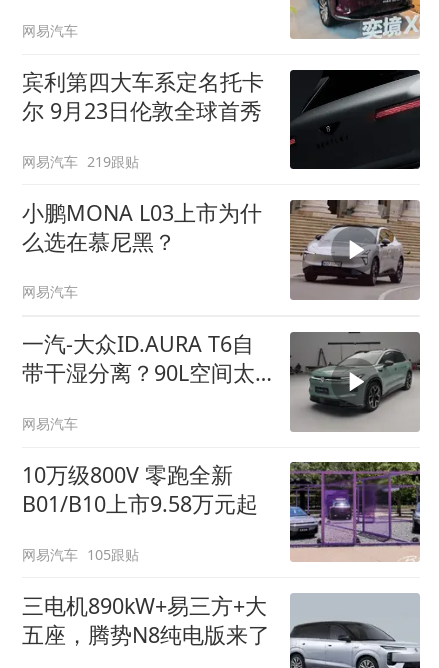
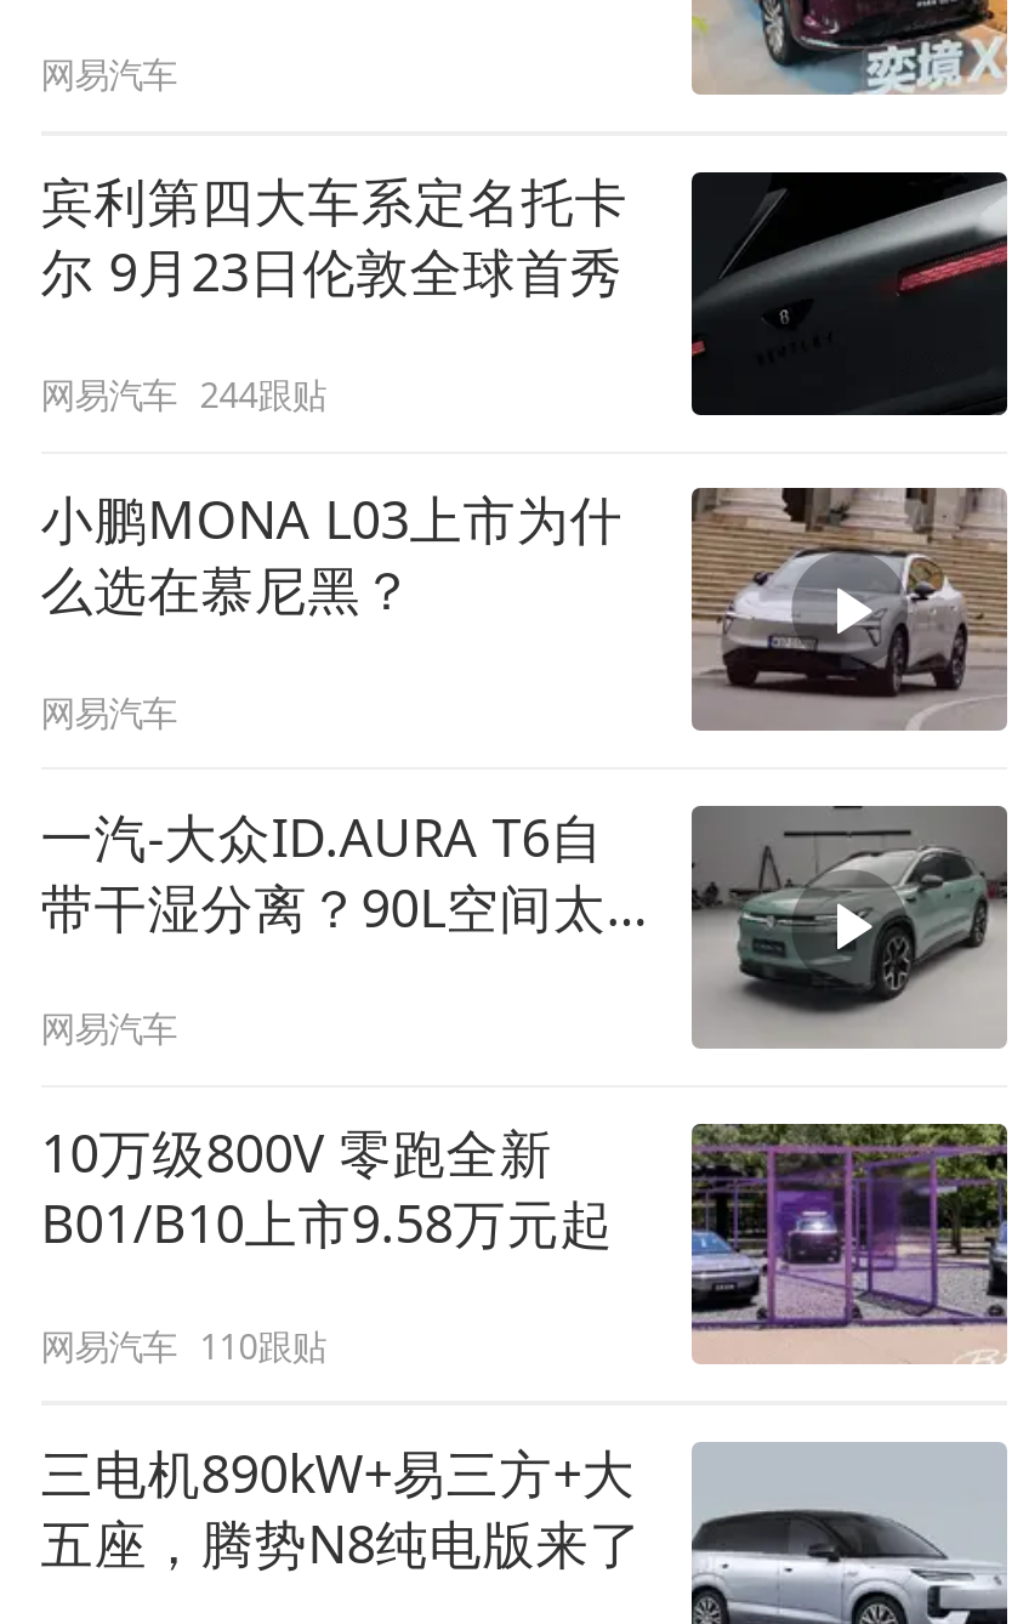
- 网易汽车 219跟贴
+ 网易汽车 244跟贴

- 网易汽车 105跟贴
+ 网易汽车 110跟贴
